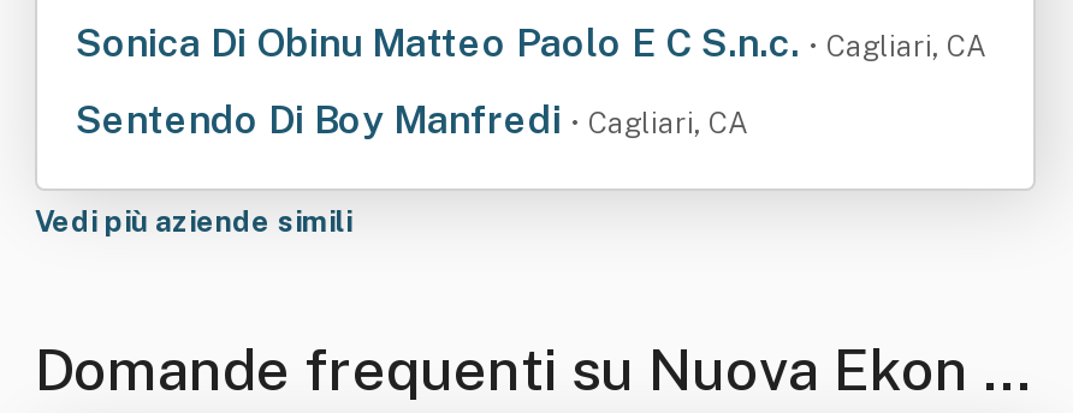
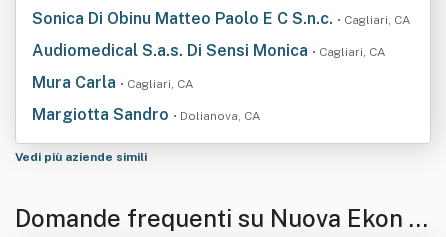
- Sentendo Di Boy Manfredi • Cagliari, CA
+ Audiomedical S.a.s. Di Sensi Monica • Cagliari, CA
+ Mura Carla • Cagliari, CA
+ Margiotta Sandro • Dolianova, CA
